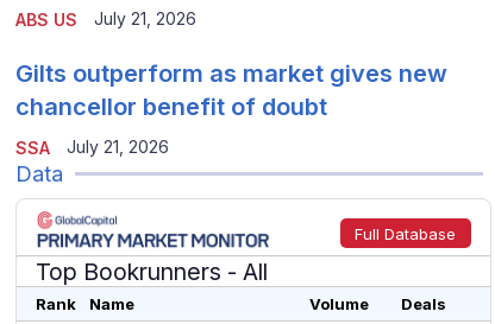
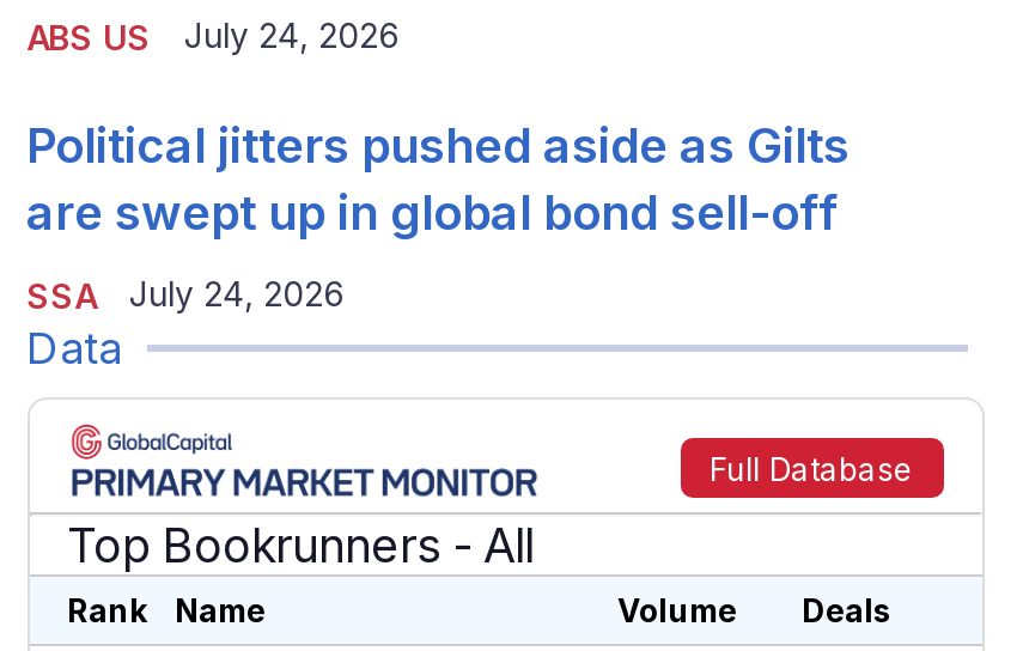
- ABS US July 21, 2026
+ ABS US July 24, 2026

- Gilts outperform as market gives new
- chancellor benefit of doubt
+ Political jitters pushed aside as Gilts
+ are swept up in global bond sell-off

- SSA July 21, 2026
+ SSA July 24, 2026
